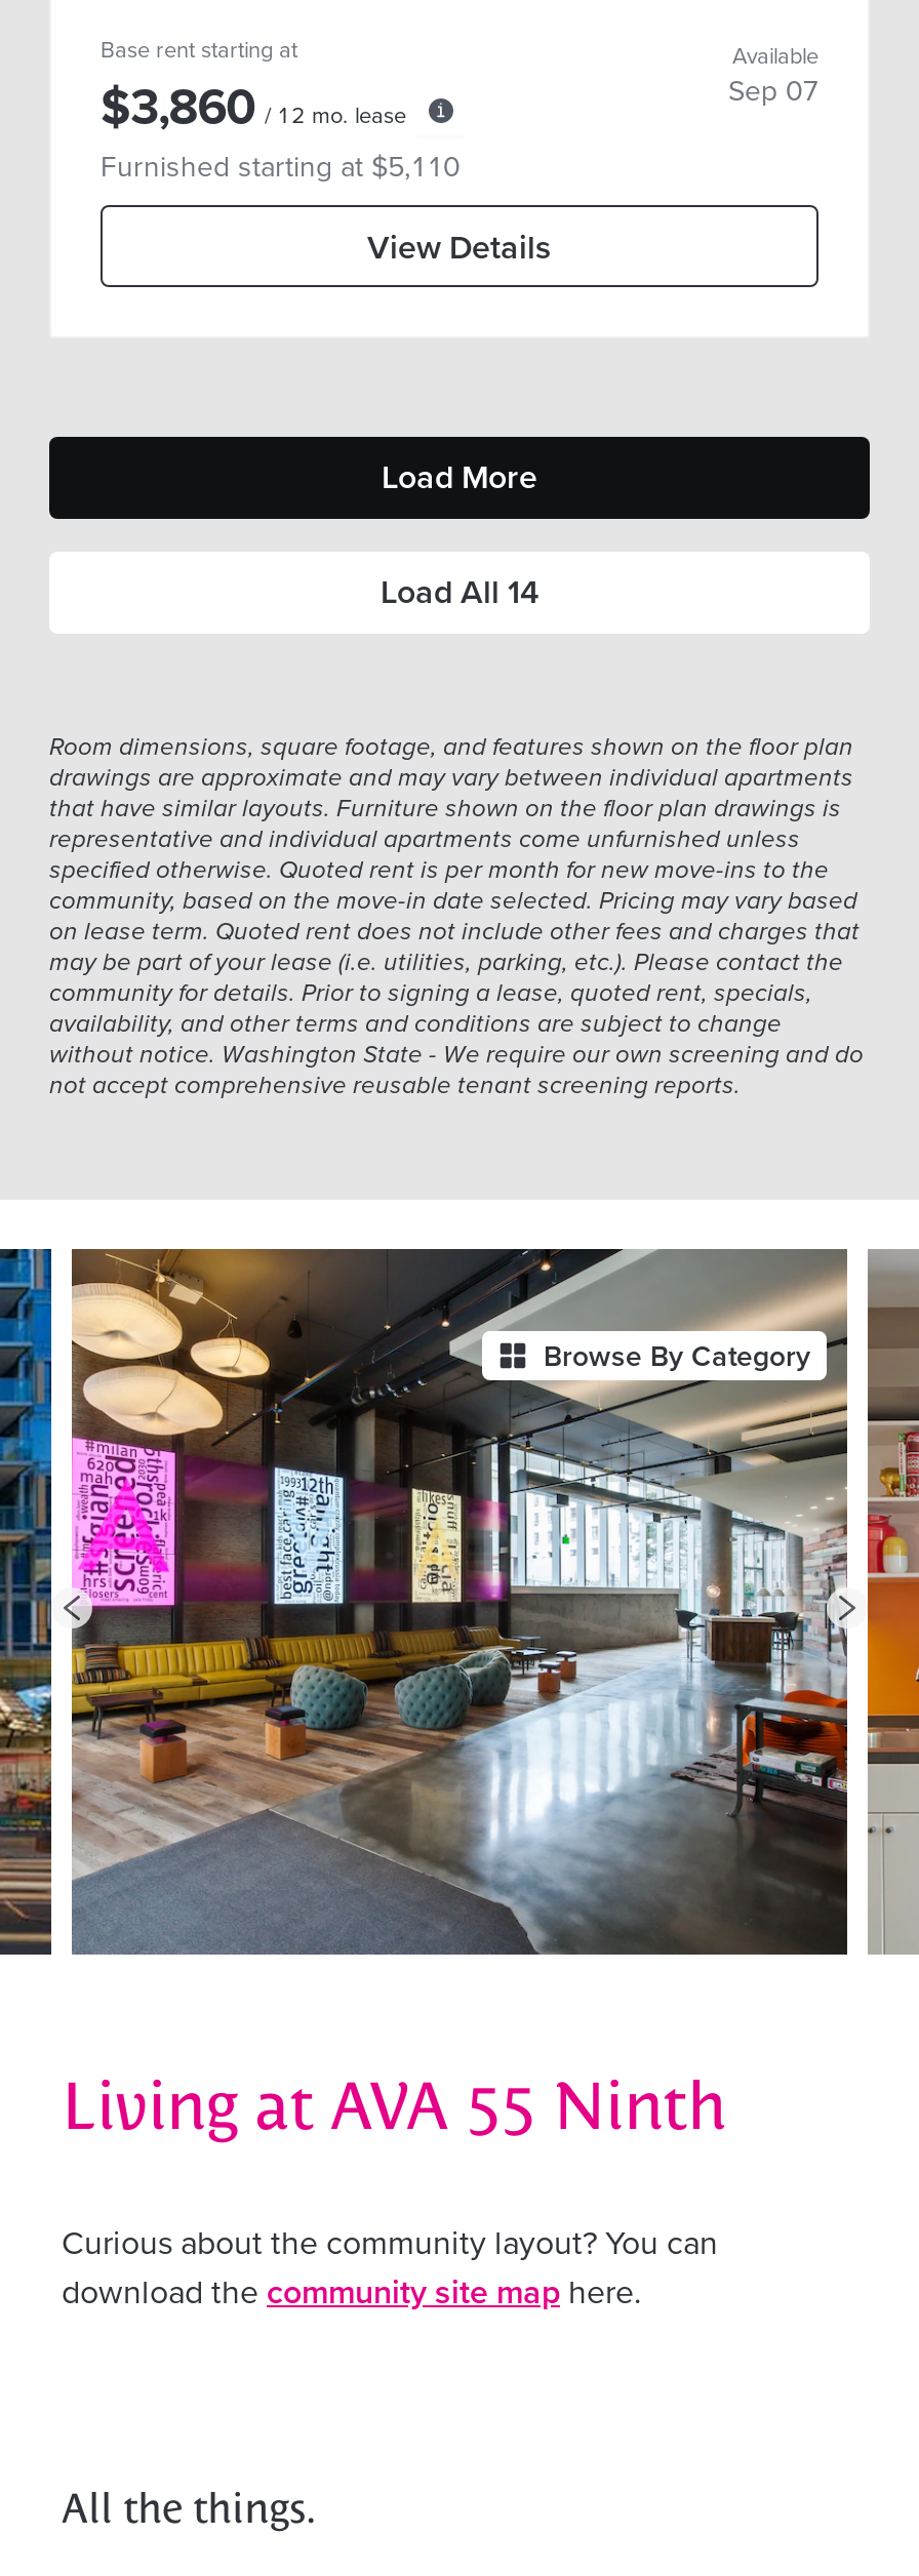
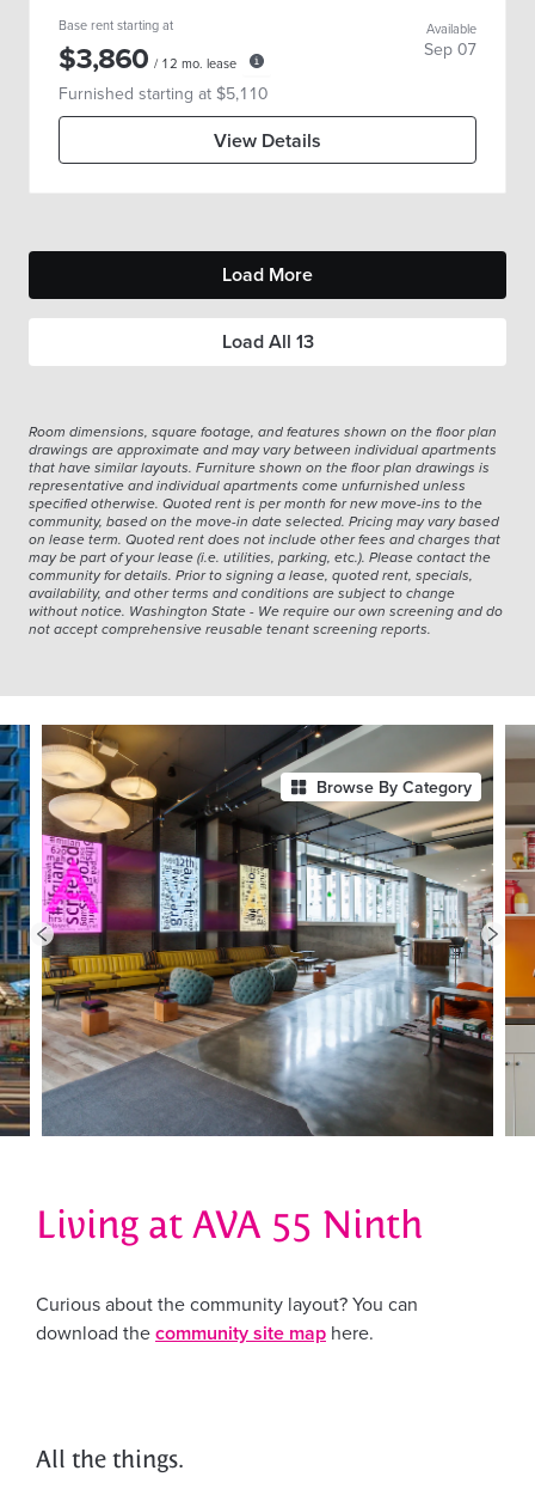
- Load All 14
+ Load All 13
